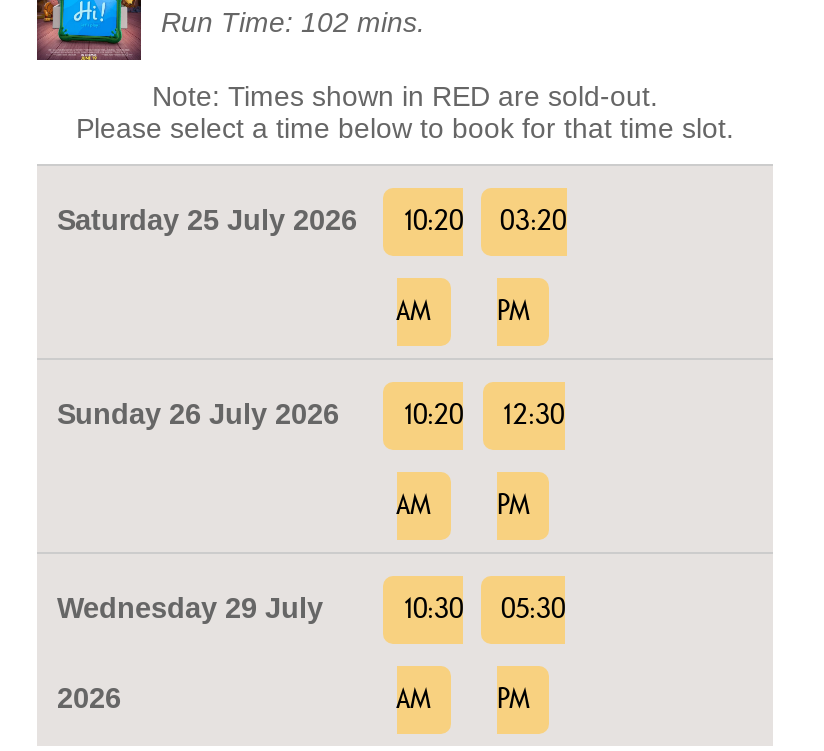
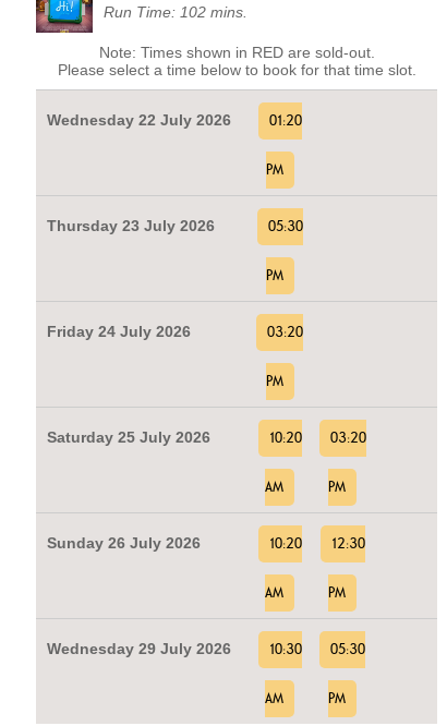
+ Wednesday 22 July 2026
+ 01:20
+ PM
+ Thursday 23 July 2026
+ 05:30
+ PM
+ Friday 24 July 2026
+ 03:20
+ PM
